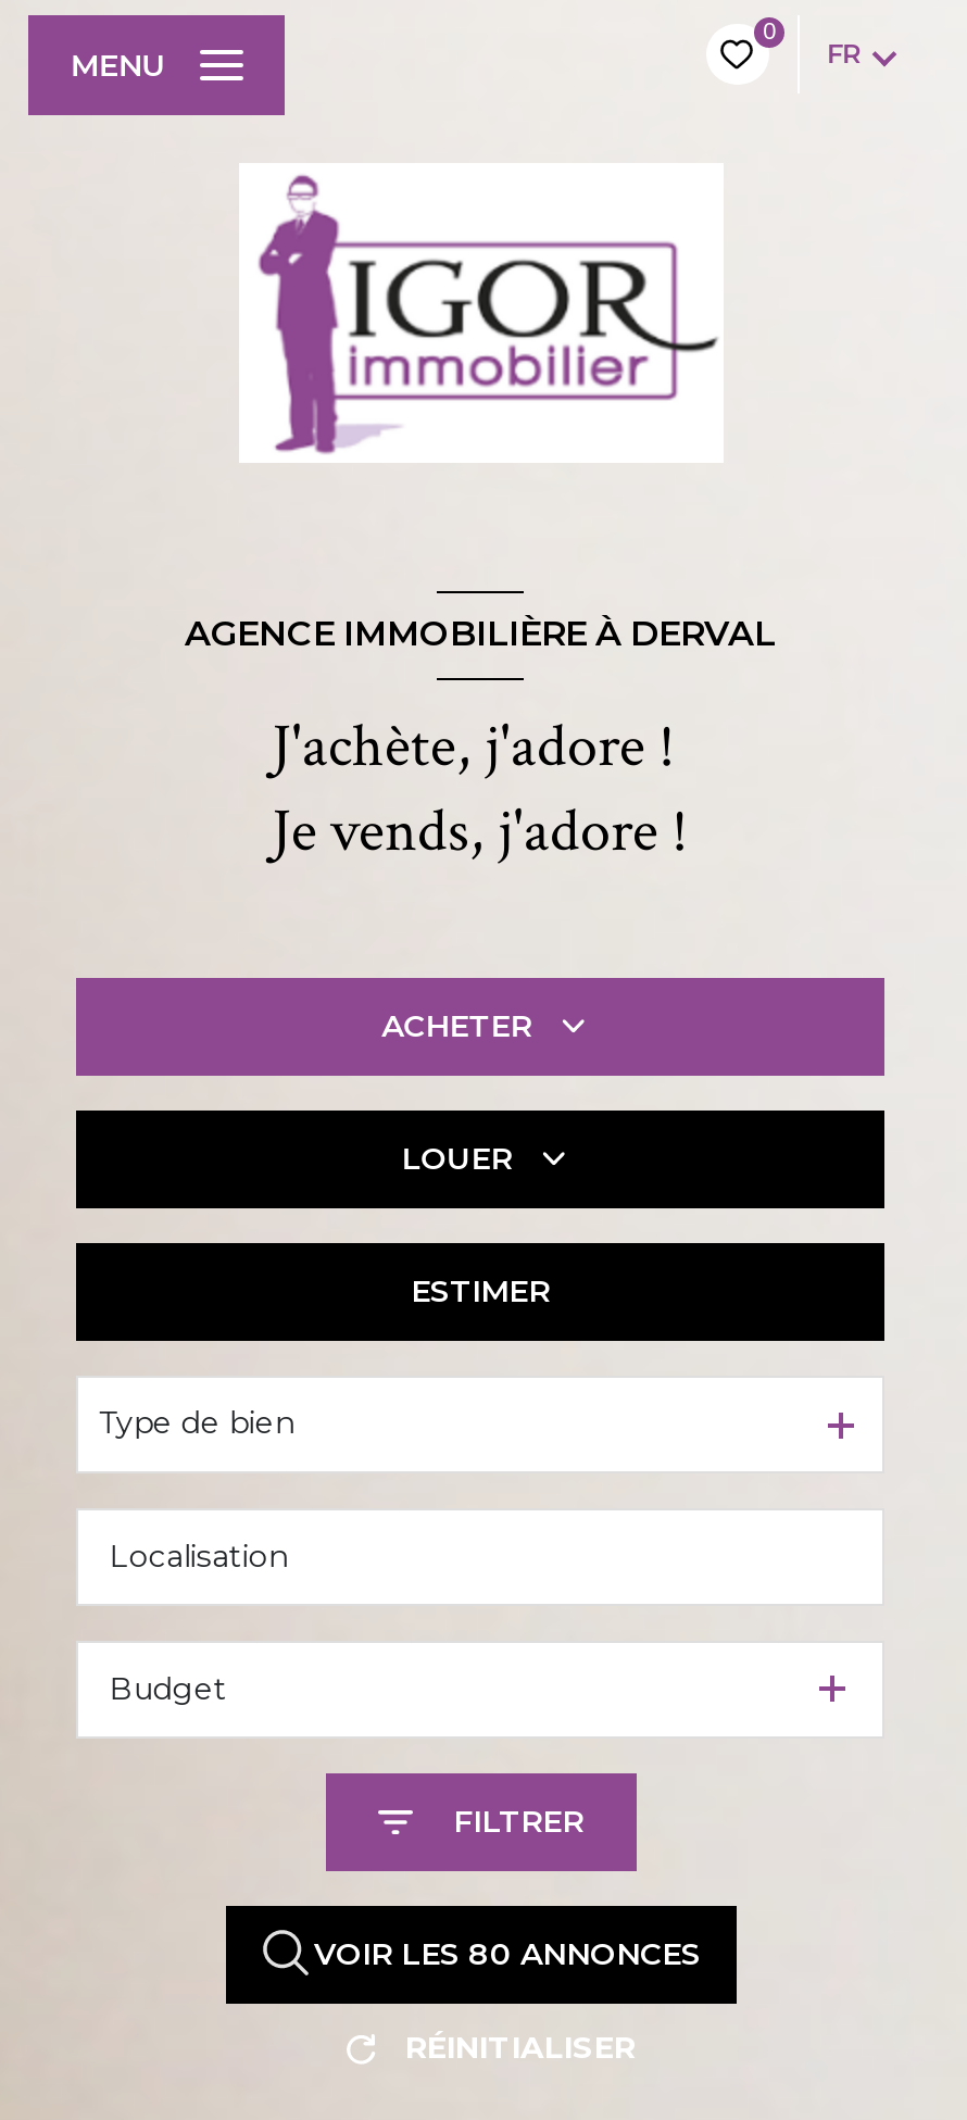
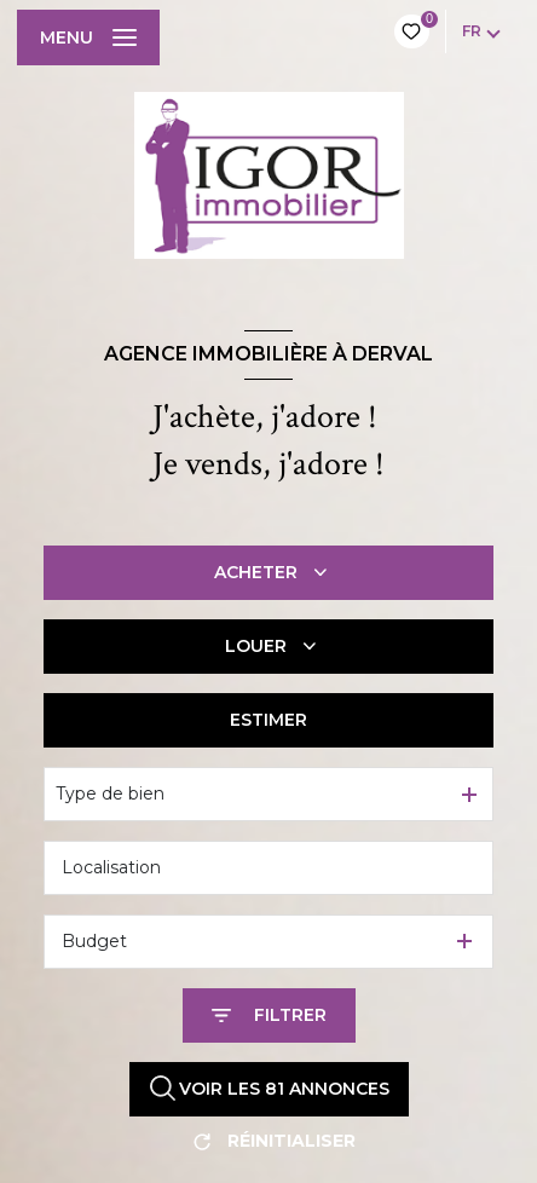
- VOIR LES 80 ANNONCES
+ VOIR LES 81 ANNONCES
